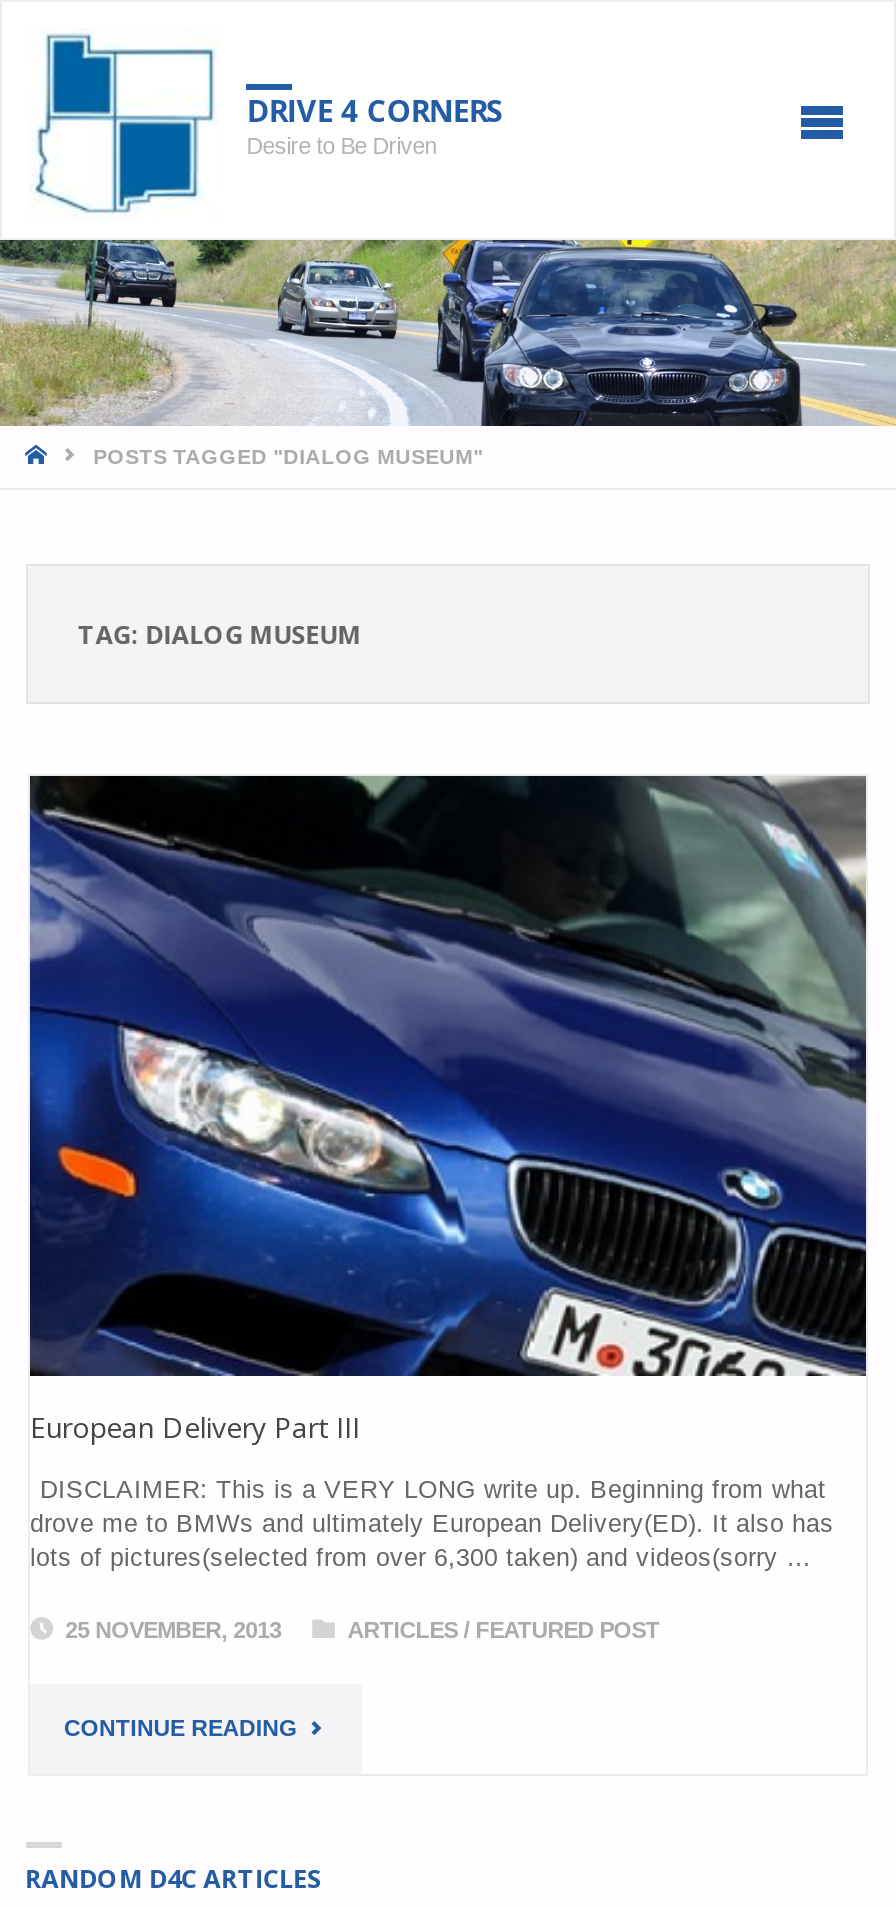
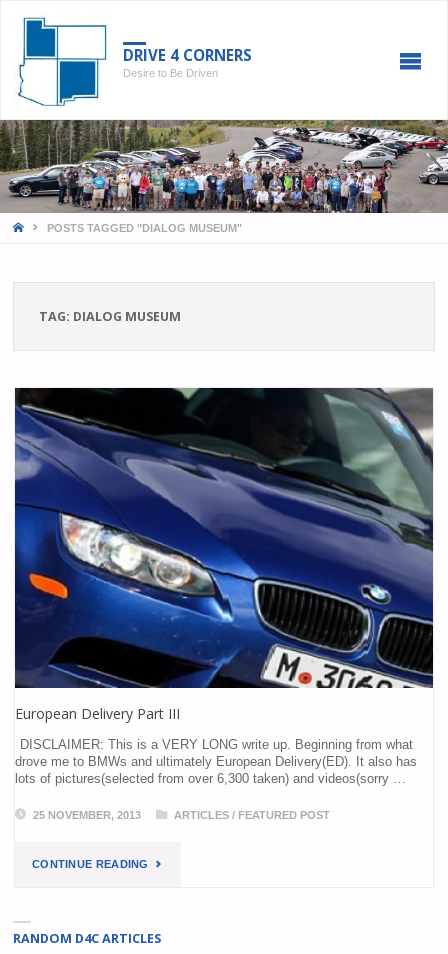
- [image]
+ [image]
